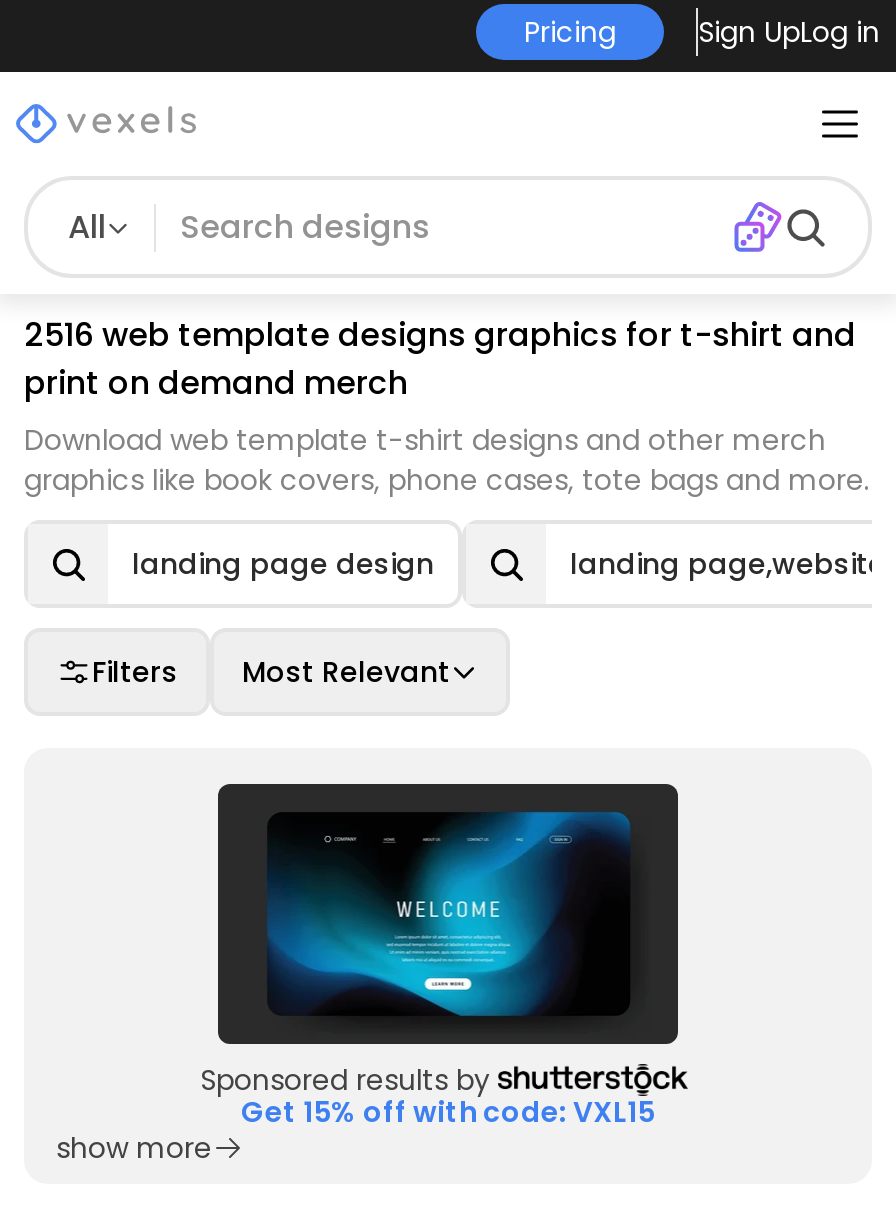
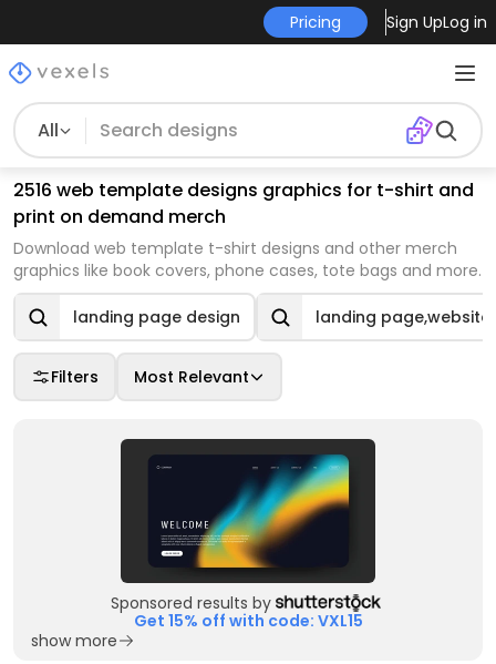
- [image]
+ [image]
